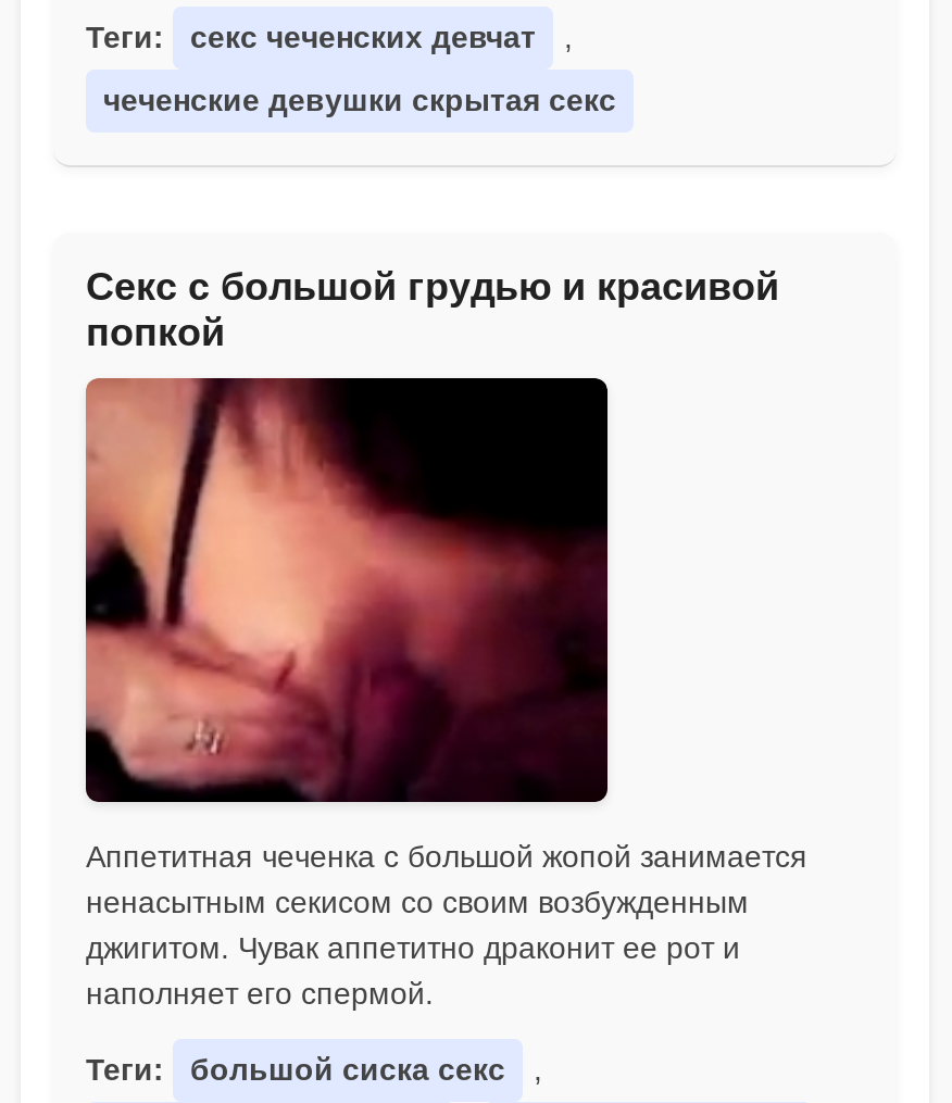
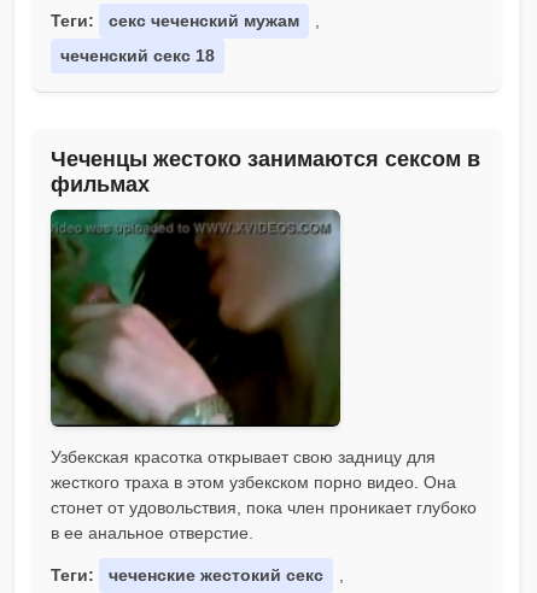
- секс чеченских девчат
+ секс чеченский мужам

- чеченские девушки скрытая секс
+ чеченский секс 18

- Секс с большой грудью и красивой
- попкой
+ Чеченцы жестоко занимаются сексом в
+ фильмах

- [image]
- Аппетитная чеченка с большой жопой занимается
- ненасытным секисом со своим возбужденным
- джигитом. Чувак аппетитно драконит ее рот и
- наполняет его спермой.
+ [image]
+ Узбекская красотка открывает свою задницу для
+ жесткого траха в этом узбекском порно видео. Она
+ стонет от удовольствия, пока член проникает глубоко
+ в ее анальное отверстие.

- большой сиска секс
+ чеченские жестокий секс
